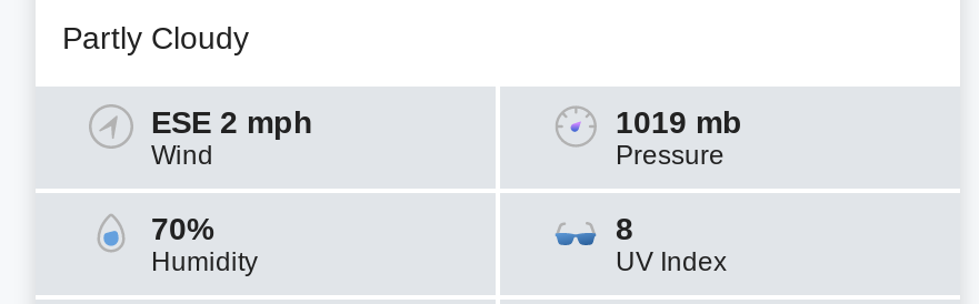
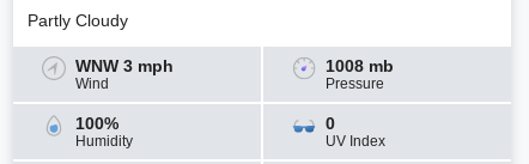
- ESE 2 mph
+ WNW 3 mph

- 1019 mb
+ 1008 mb

- 70%
+ 100%

- 8
+ 0
